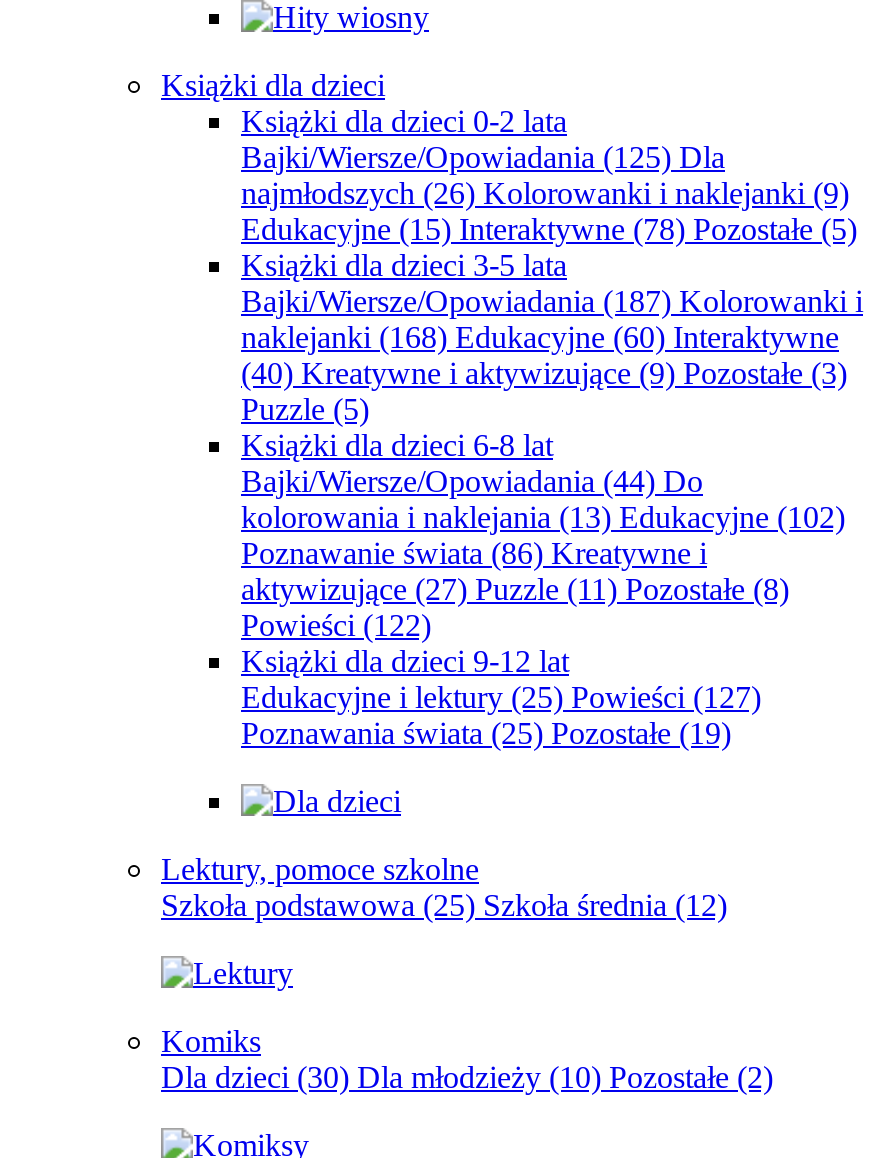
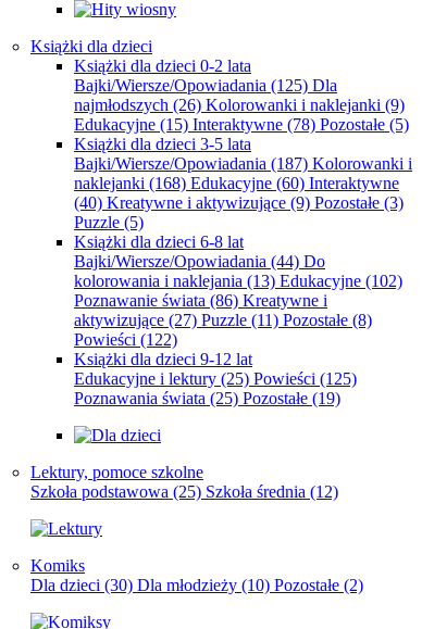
- Edukacyjne i lektury (25) Powieści (127)
+ Edukacyjne i lektury (25) Powieści (125)
